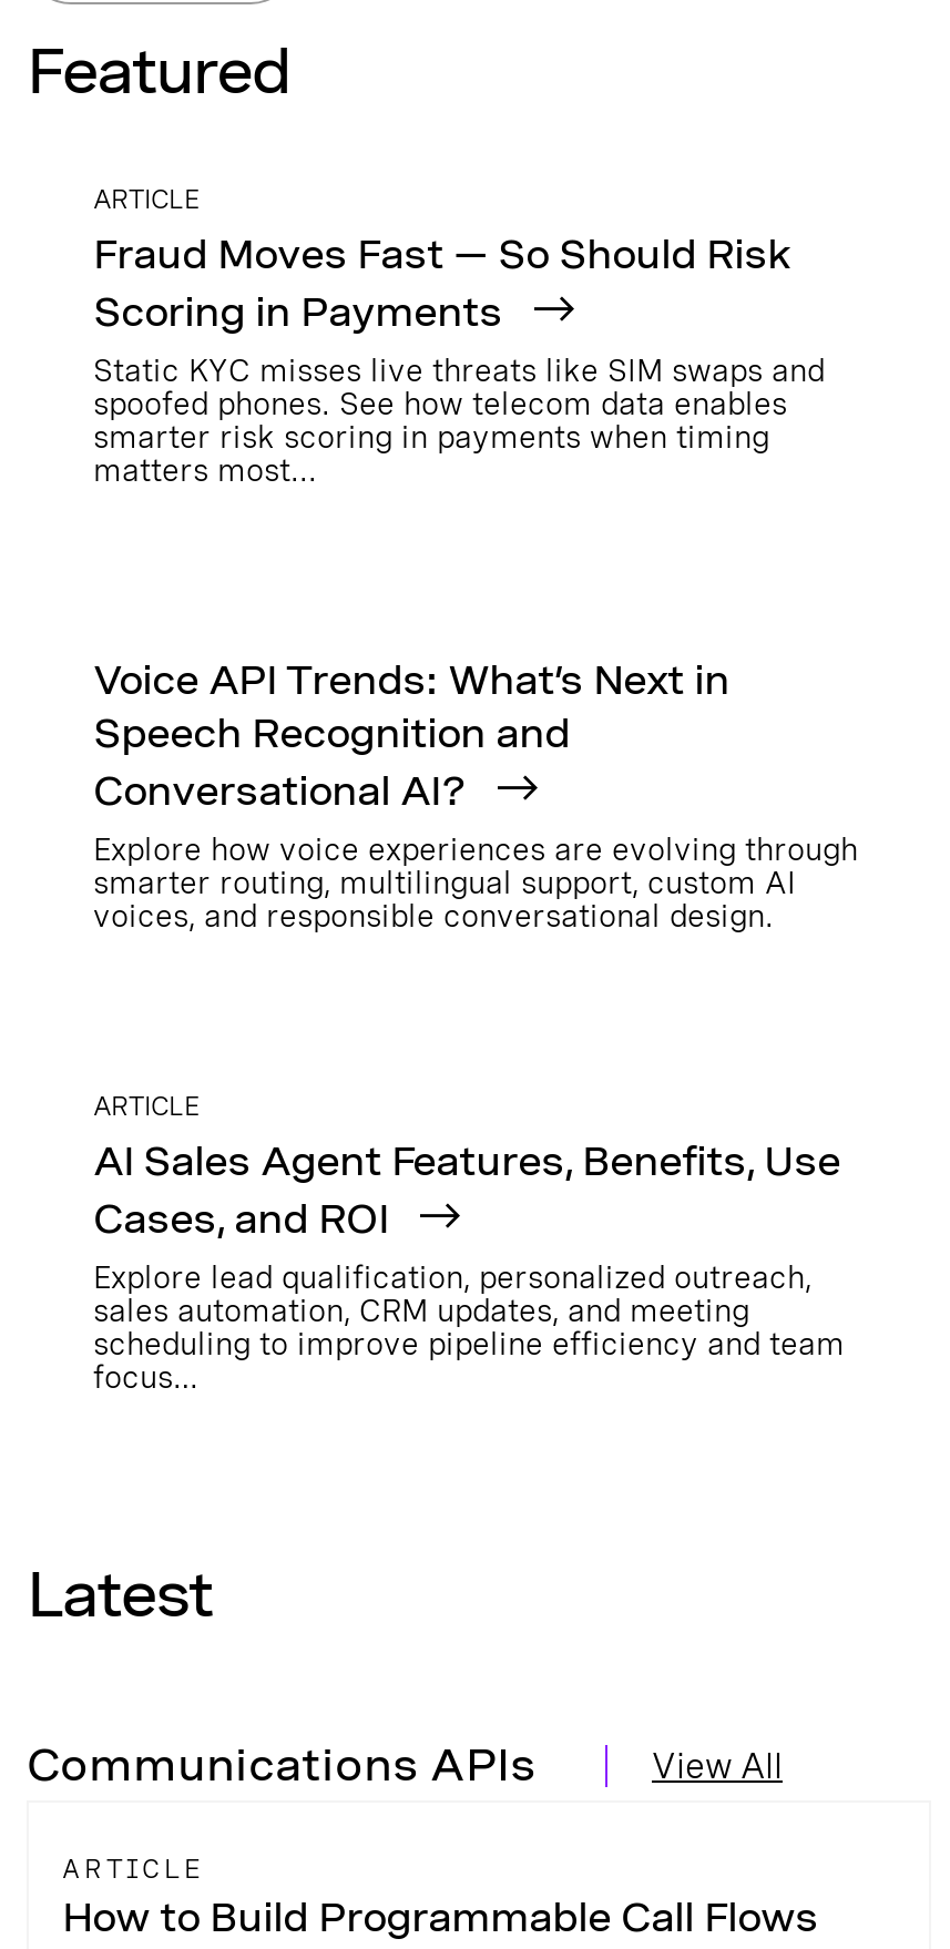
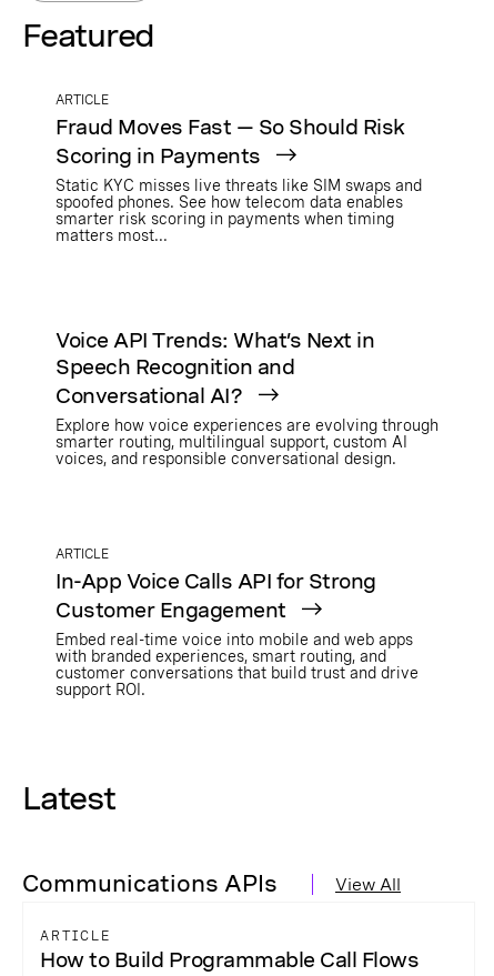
- AI Sales Agent Features, Benefits, Use
- Cases, and ROI
- Explore lead qualification, personalized outreach,
- sales automation, CRM updates, and meeting
- scheduling to improve pipeline efficiency and team
- focus…
+ In-App Voice Calls API for Strong
+ Customer Engagement
+ Embed real-time voice into mobile and web apps
+ with branded experiences, smart routing, and
+ customer conversations that build trust and drive
+ support ROI.
